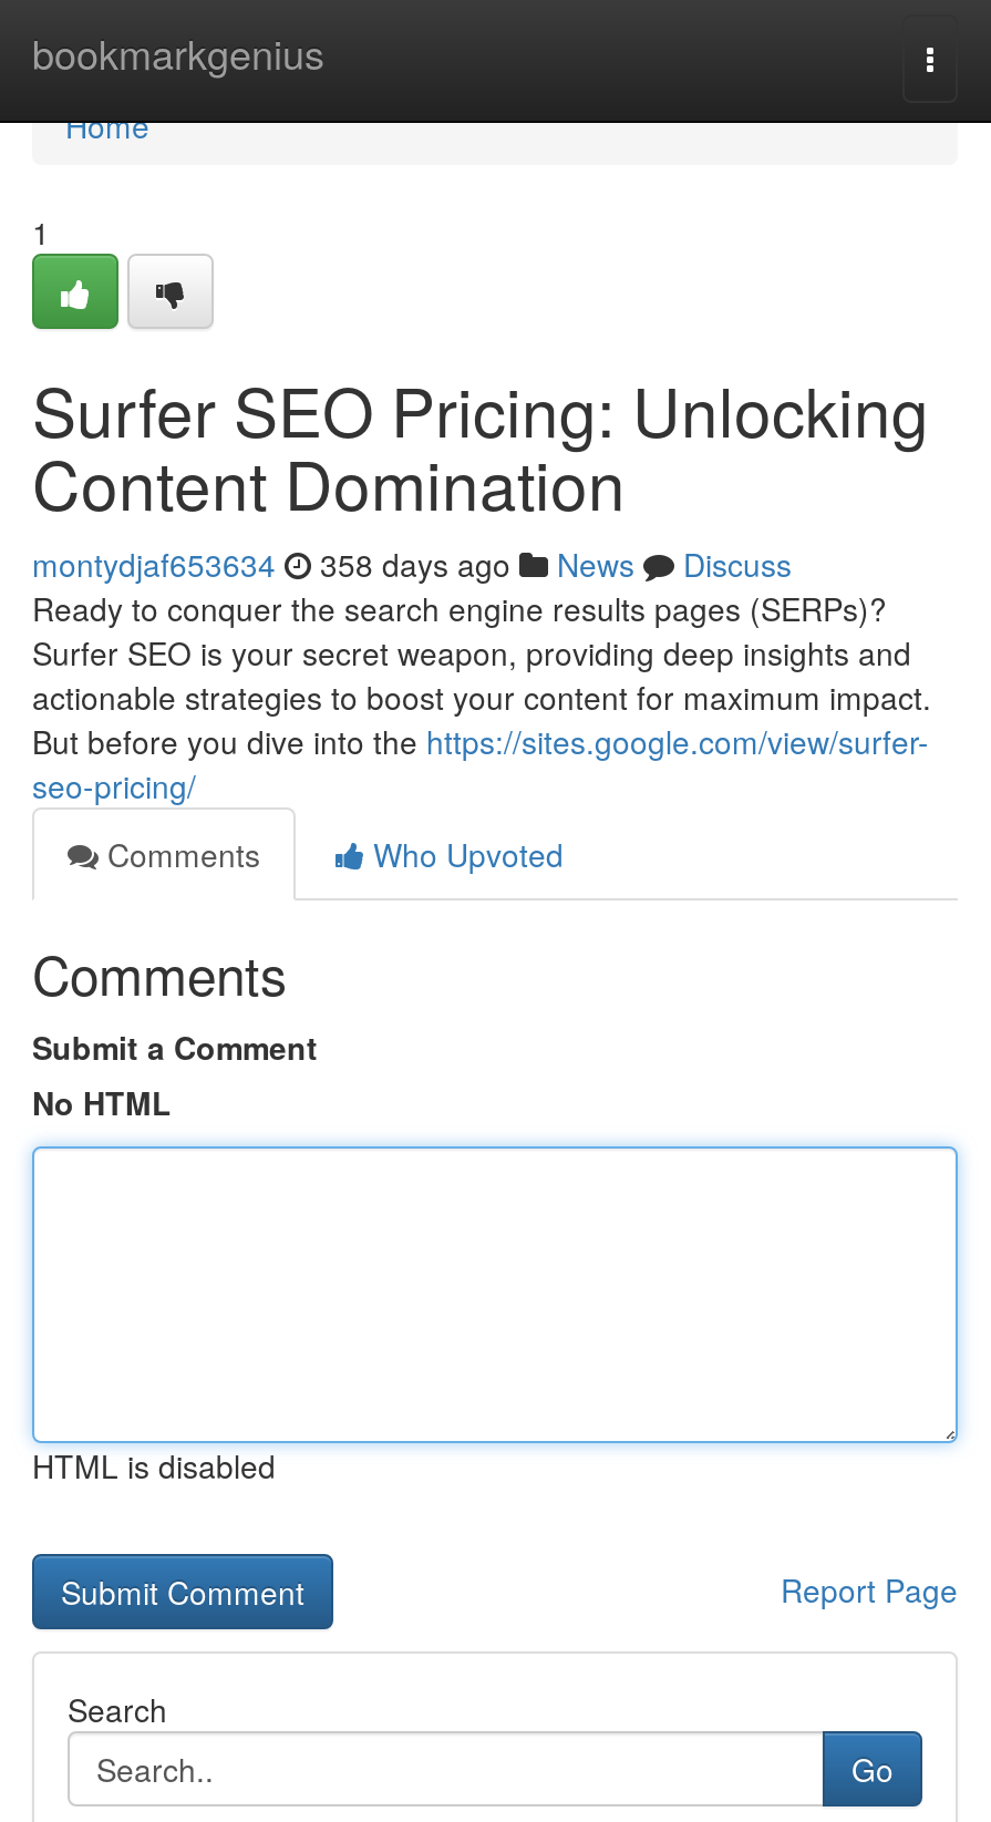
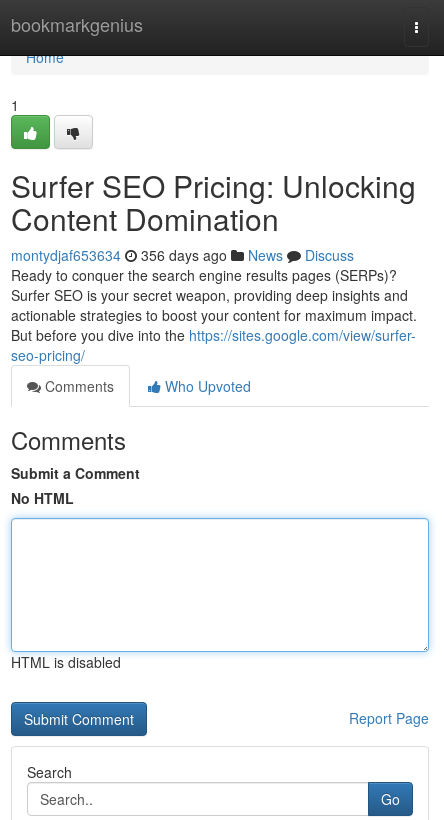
- montydjaf653634 358 days ago News Discuss
+ montydjaf653634 356 days ago News Discuss
